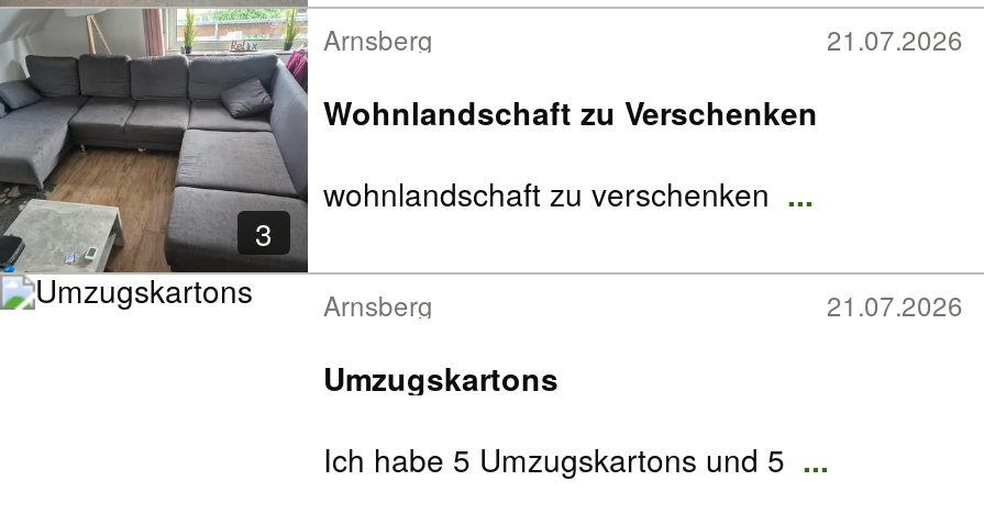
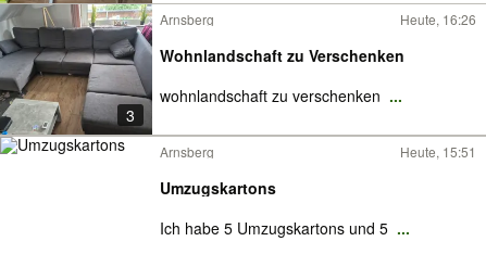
- 21.07.2026
+ Heute, 16:26

- 21.07.2026
+ Heute, 15:51
